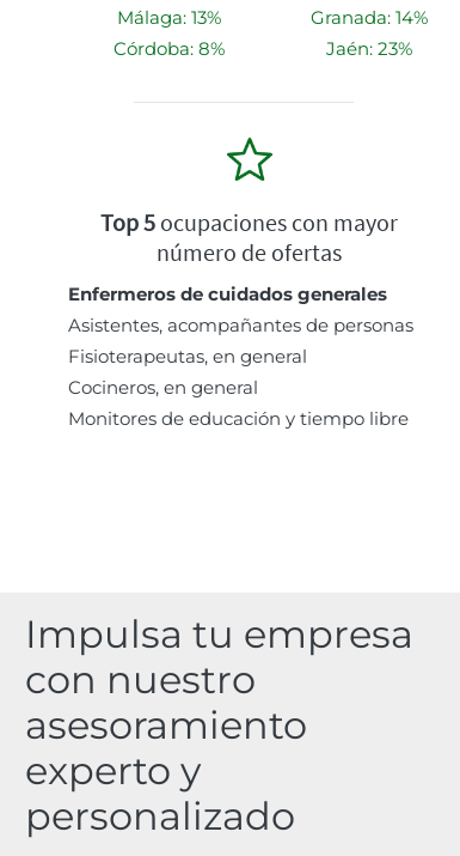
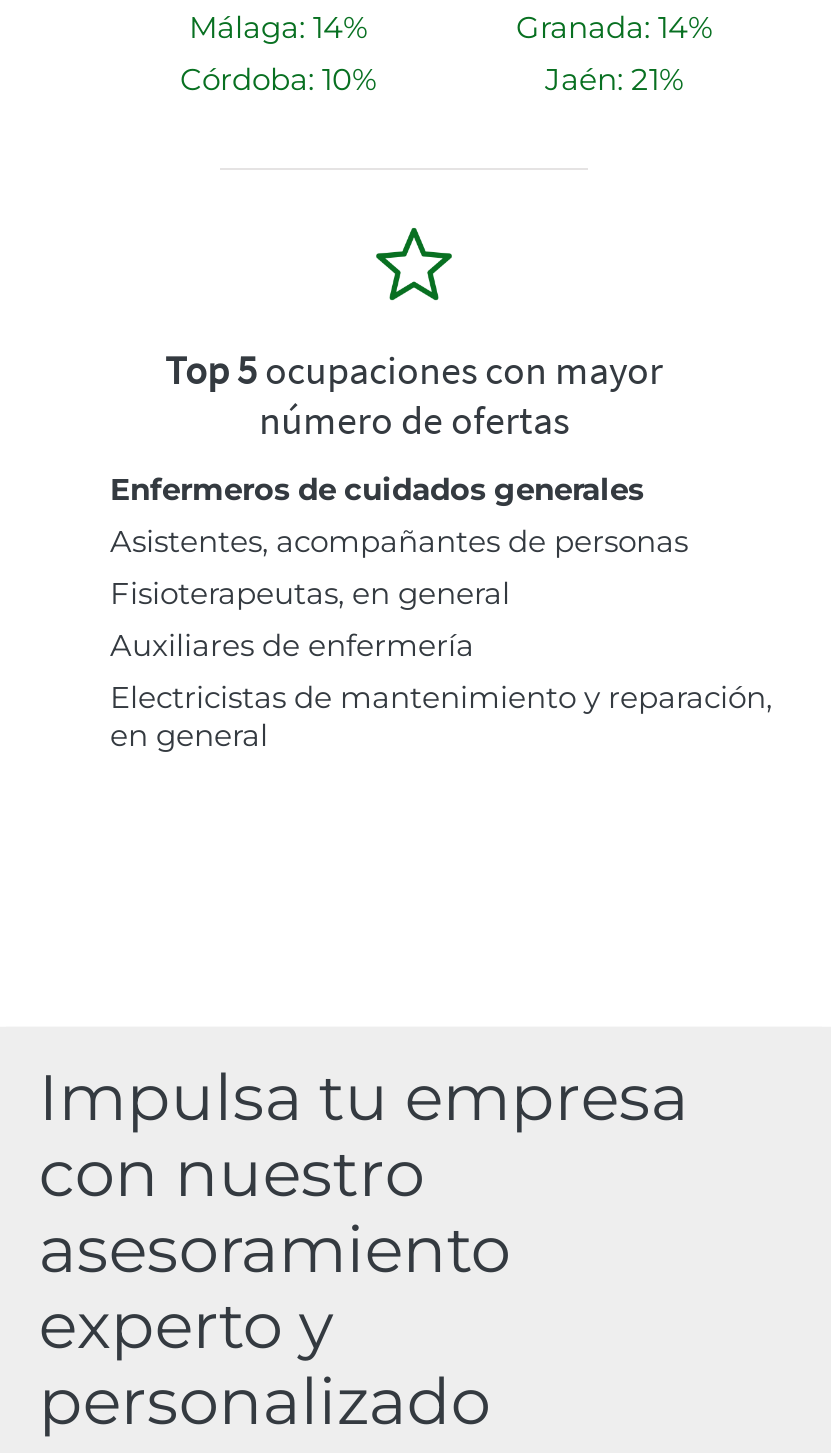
- Málaga: 13%
+ Málaga: 14%

- Córdoba: 8%
+ Córdoba: 10%

- Jaén: 23%
+ Jaén: 21%

- Cocineros, en general
- Monitores de educación y tiempo libre
+ Auxiliares de enfermería
+ Electricistas de mantenimiento y reparación,
+ en general
